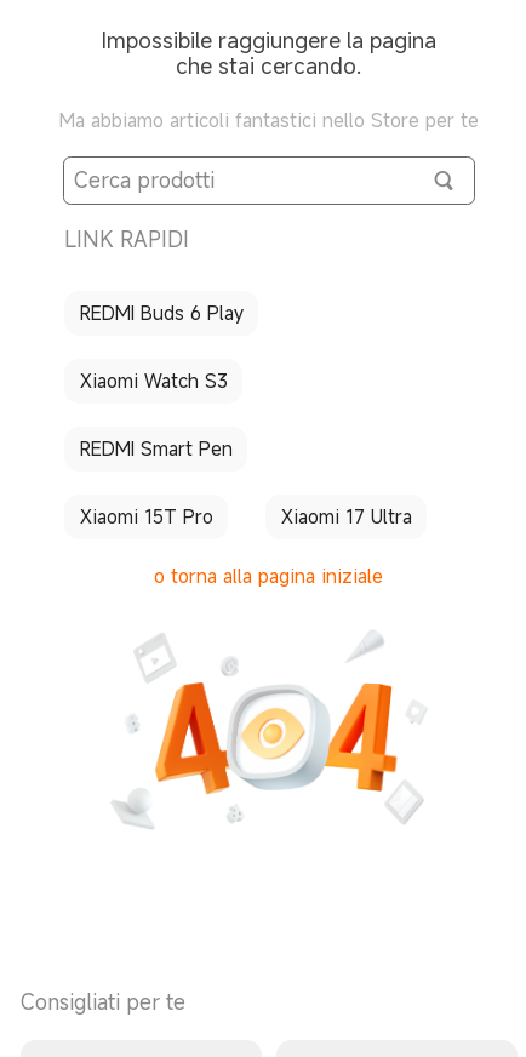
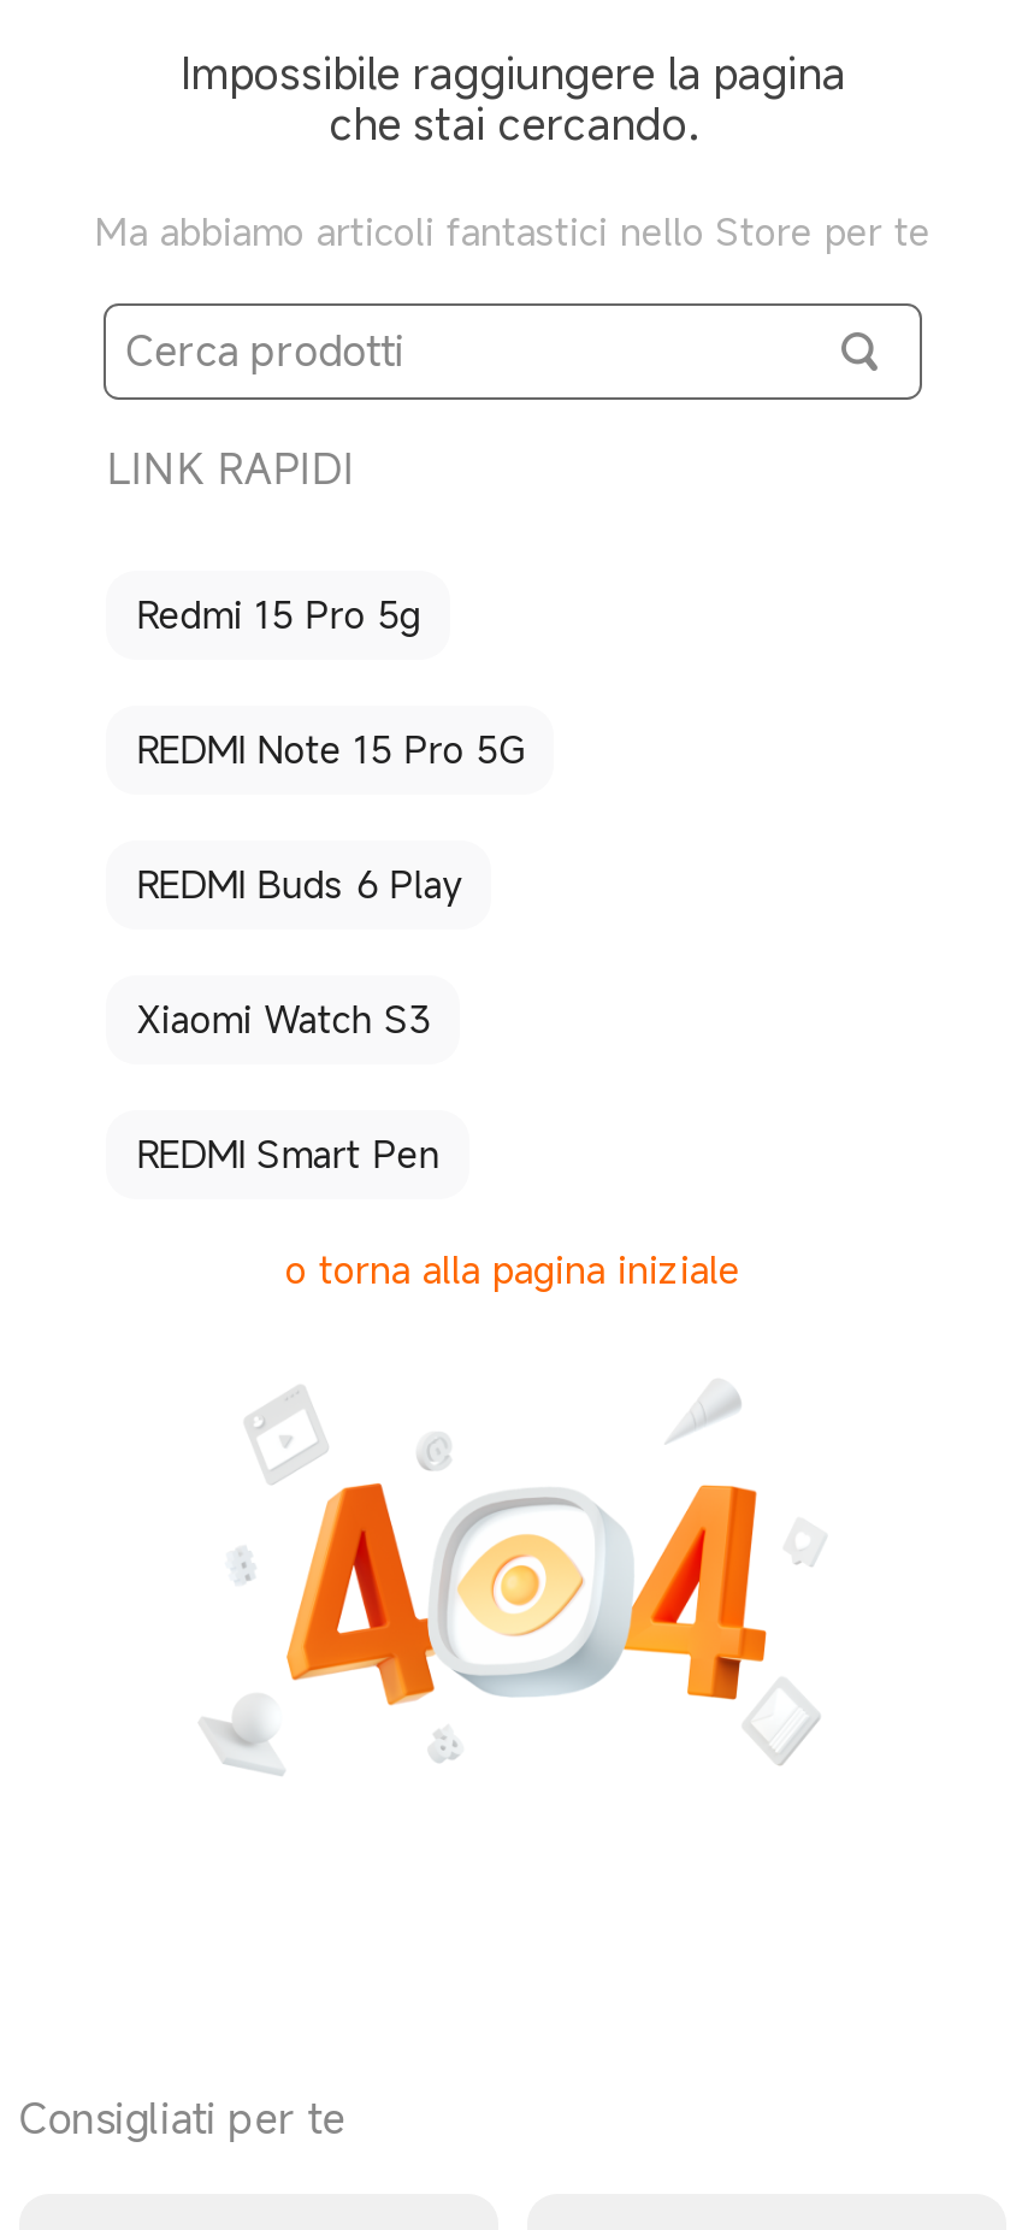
+ Redmi 15 Pro 5g
+ REDMI Note 15 Pro 5G

moved down: REDMI Buds 6 Play | Xiaomi Watch S3 | REDMI Smart Pen

- Xiaomi 15T Pro
- Xiaomi 17 Ultra
